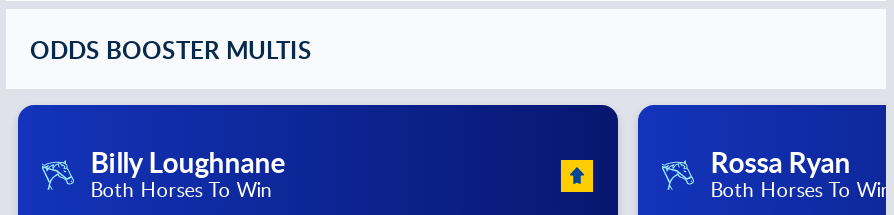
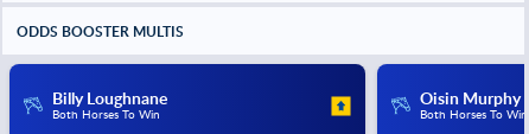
- Rossa Ryan
+ Oisin Murphy
